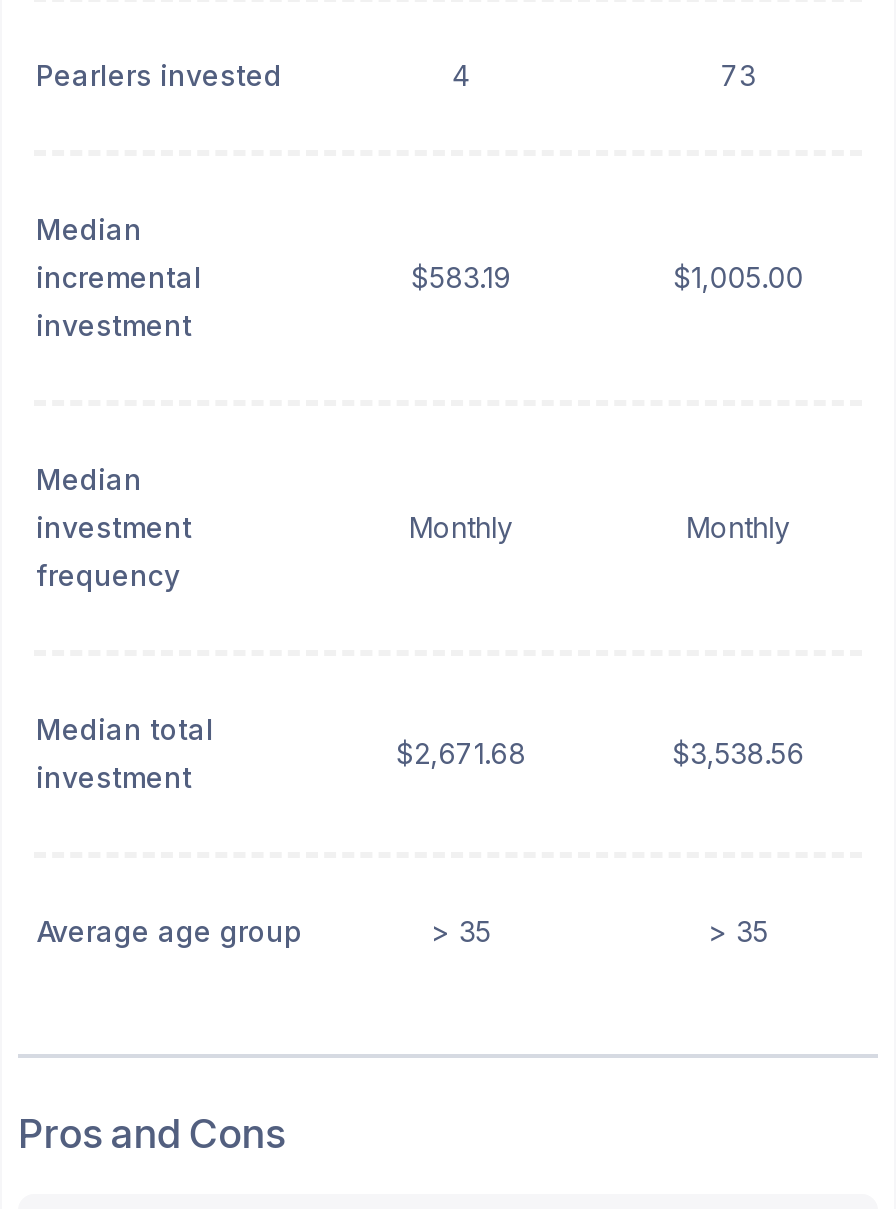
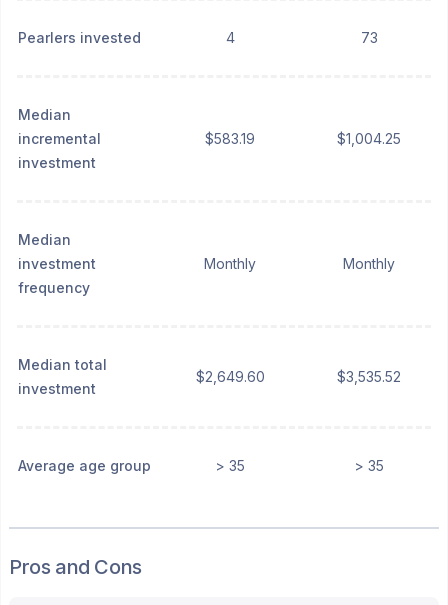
- $1,005.00
+ $1,004.25

- $2,671.68
+ $2,649.60

- $3,538.56
+ $3,535.52
